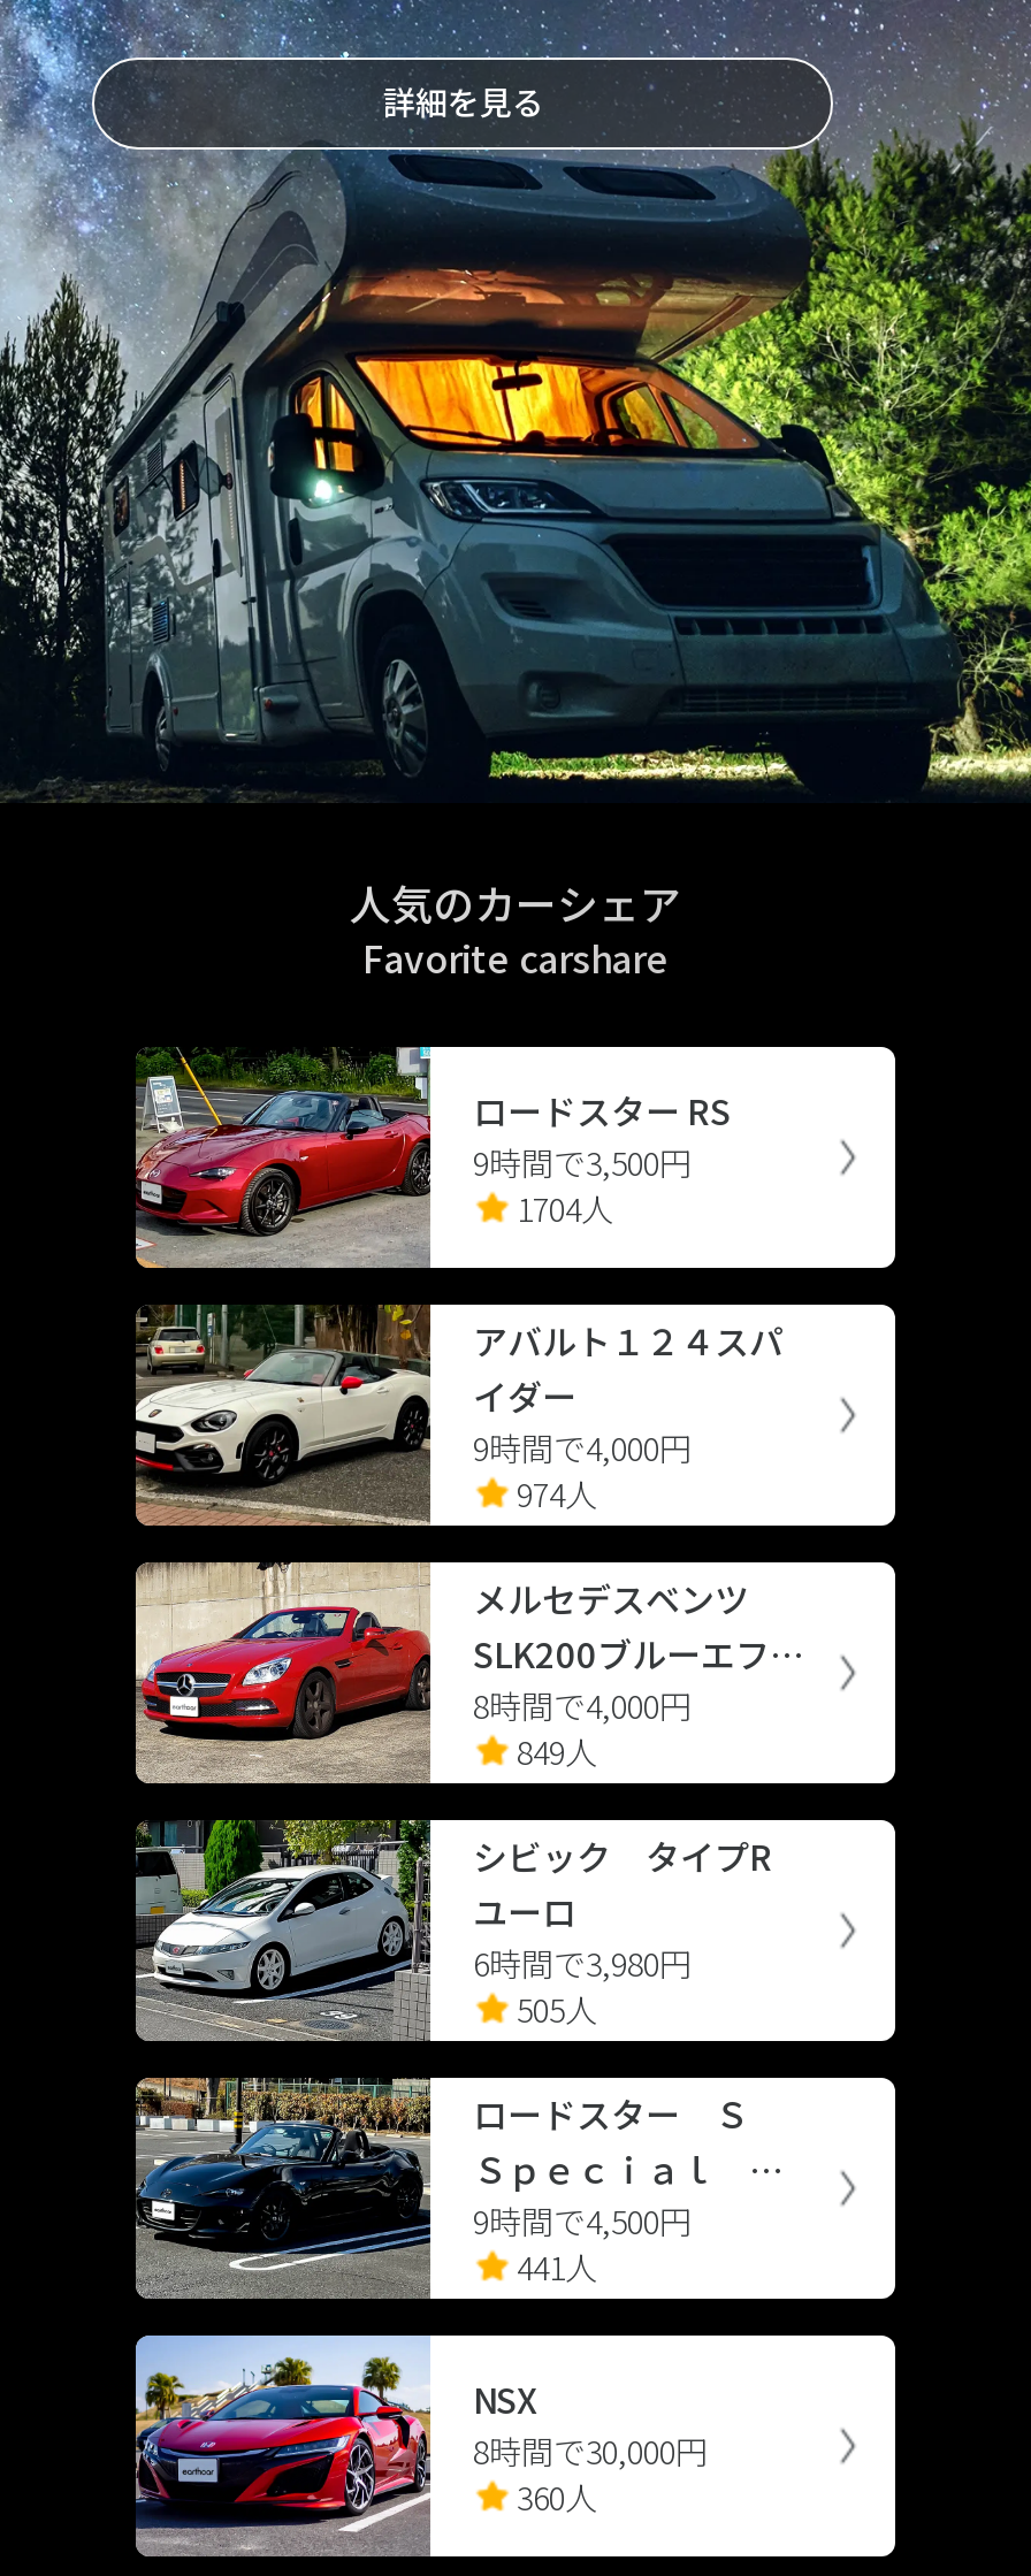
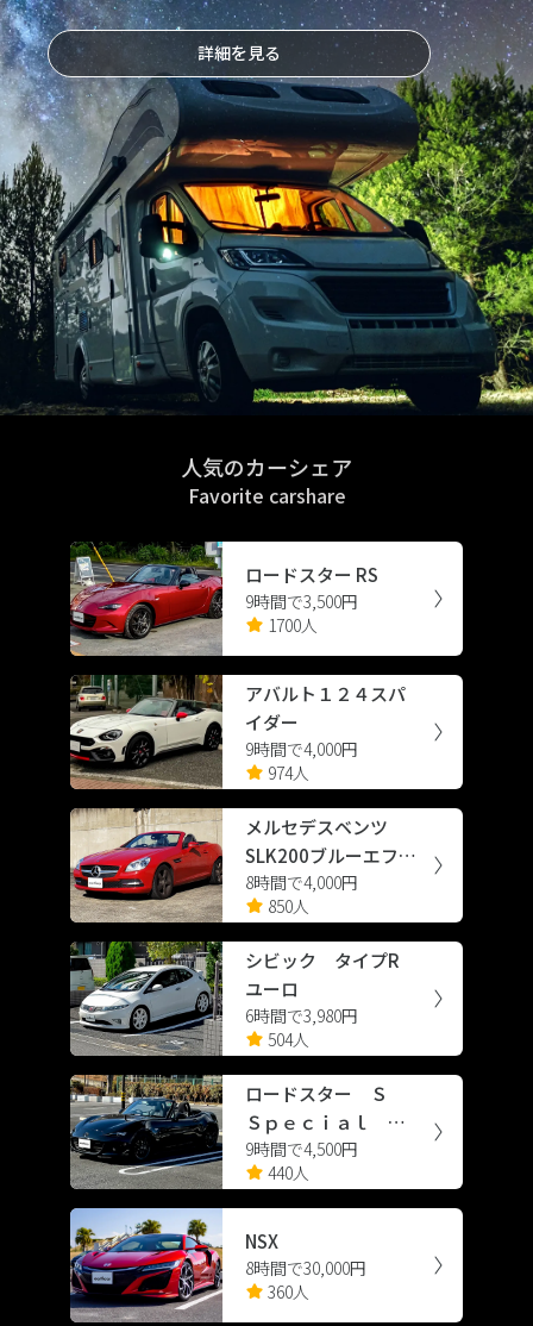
- 1704人
+ 1700人

- 849人
+ 850人

- 505人
+ 504人

- 441人
+ 440人
